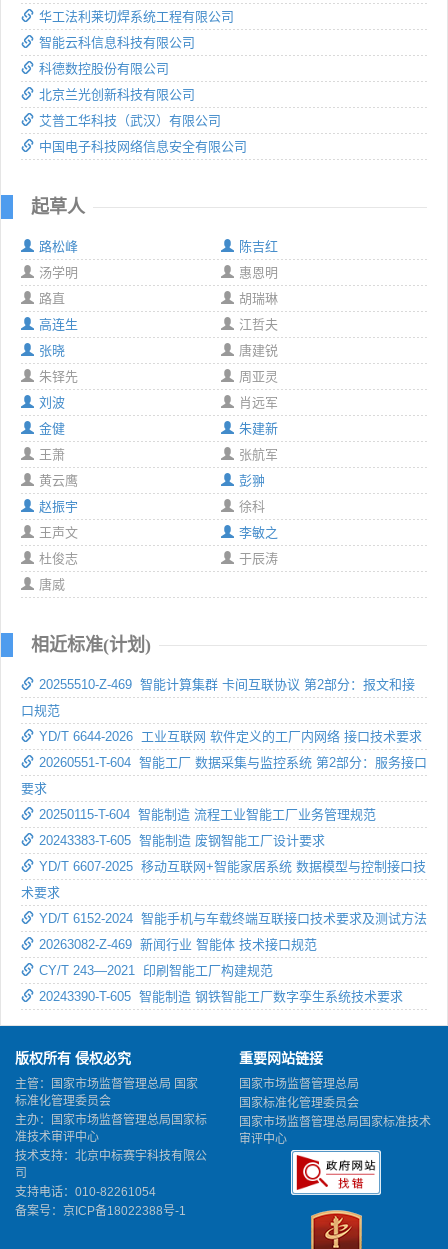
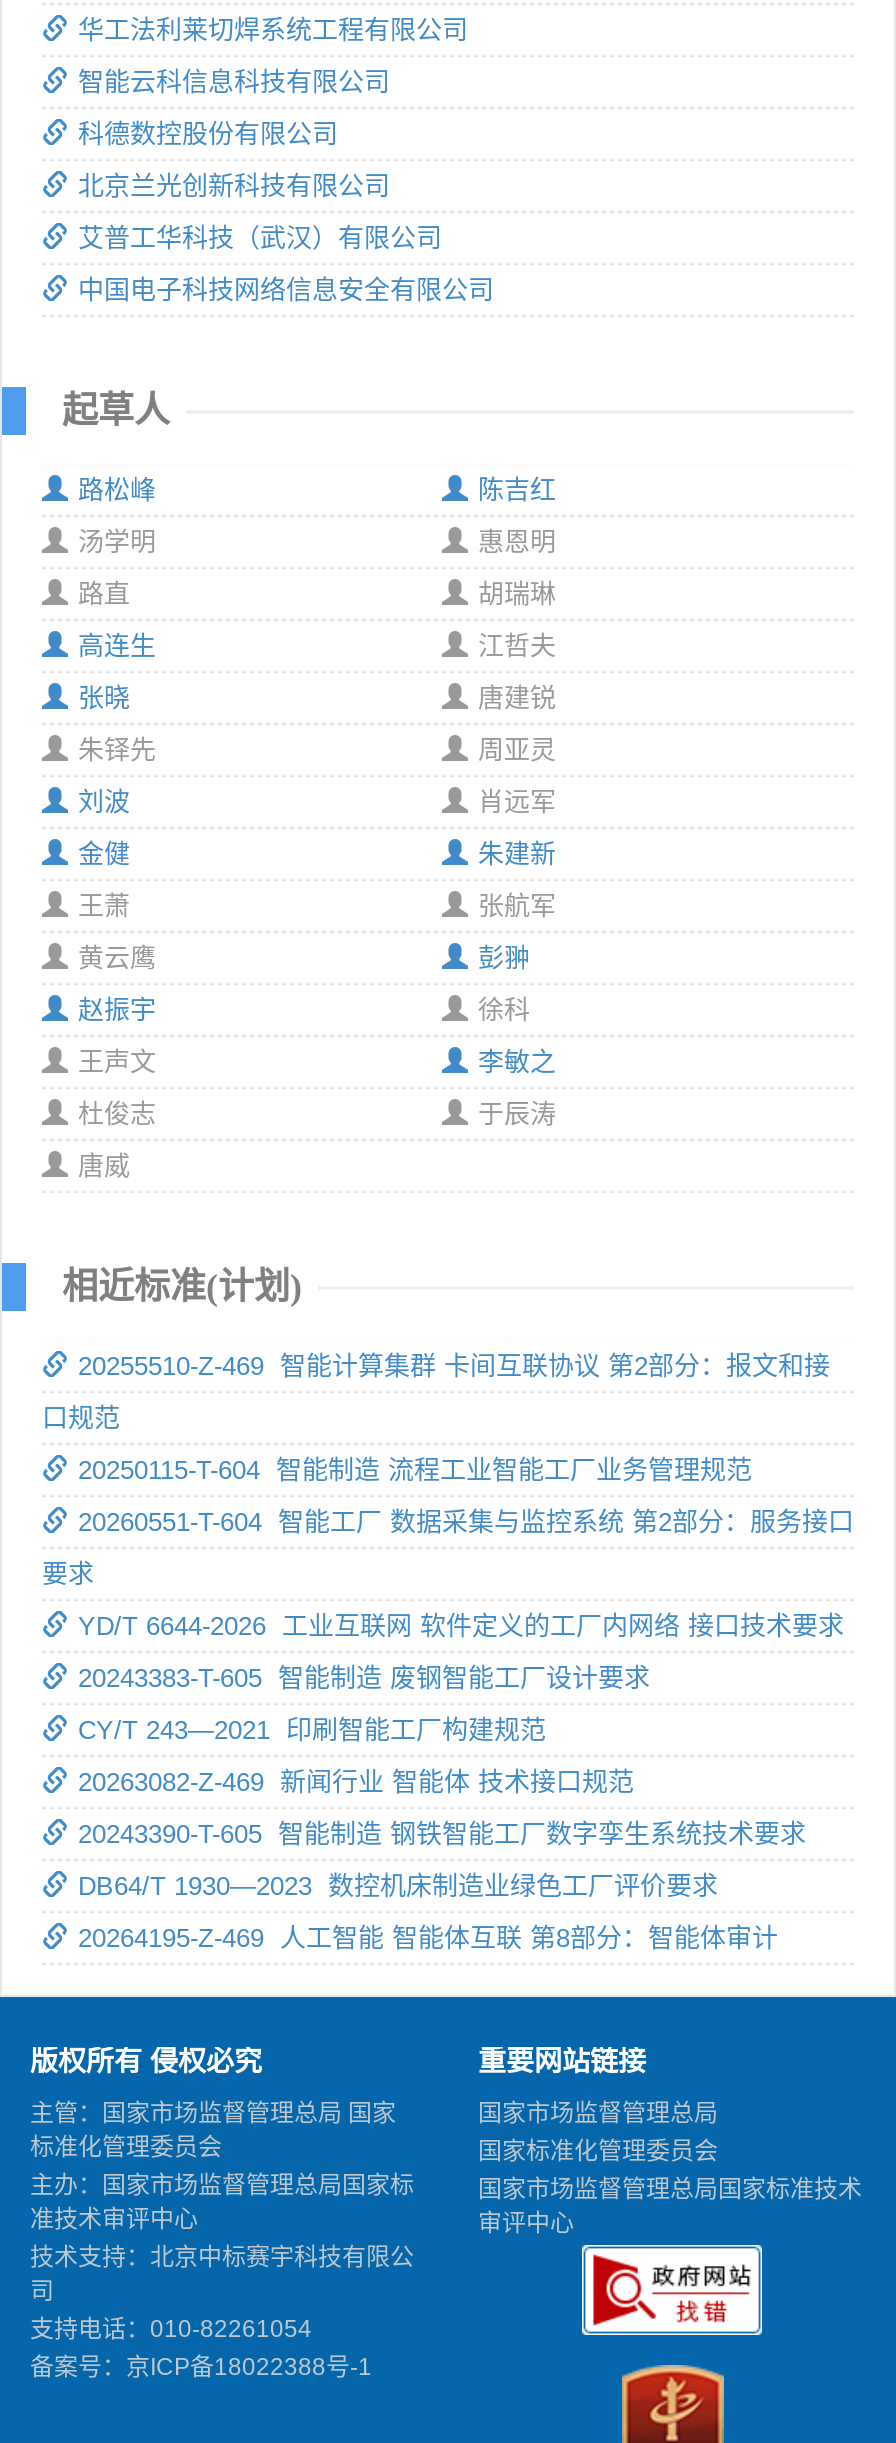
moved down: YD/T 6644-2026 工业互联网 软件定义的工厂内网络 接口技术要求

moved up: 20250115-T-604 智能制造 流程工业智能工厂业务管理规范

- YD/T 6607-2025 移动互联网+智能家居系统 数据模型与控制接口技
- 术要求
- YD/T 6152-2024 智能手机与车载终端互联接口技术要求及测试方法

moved up: 20263082-Z-469 新闻行业 智能体 技术接口规范

moved up: CY/T 243—2021 印刷智能工厂构建规范

moved up: 20243390-T-605 智能制造 钢铁智能工厂数字孪生系统技术要求

+ DB64/T 1930—2023 数控机床制造业绿色工厂评价要求
+ 20264195-Z-469 人工智能 智能体互联 第8部分：智能体审计
